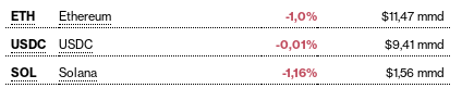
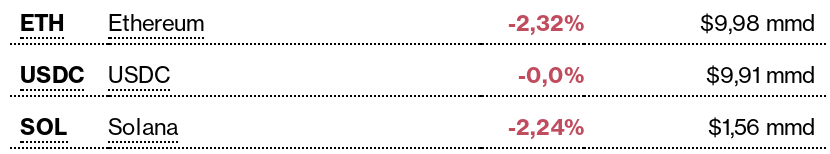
- -1,0%
+ -2,32%

- $11,47 mmd
+ $9,98 mmd

- -0,01%
+ -0,0%

- $9,41 mmd
+ $9,91 mmd

- -1,16%
+ -2,24%
